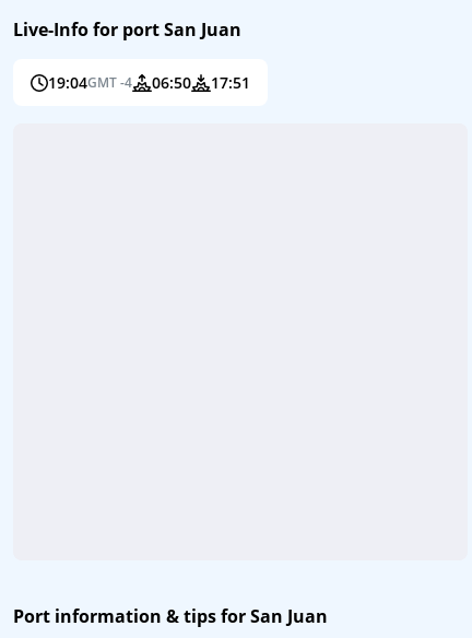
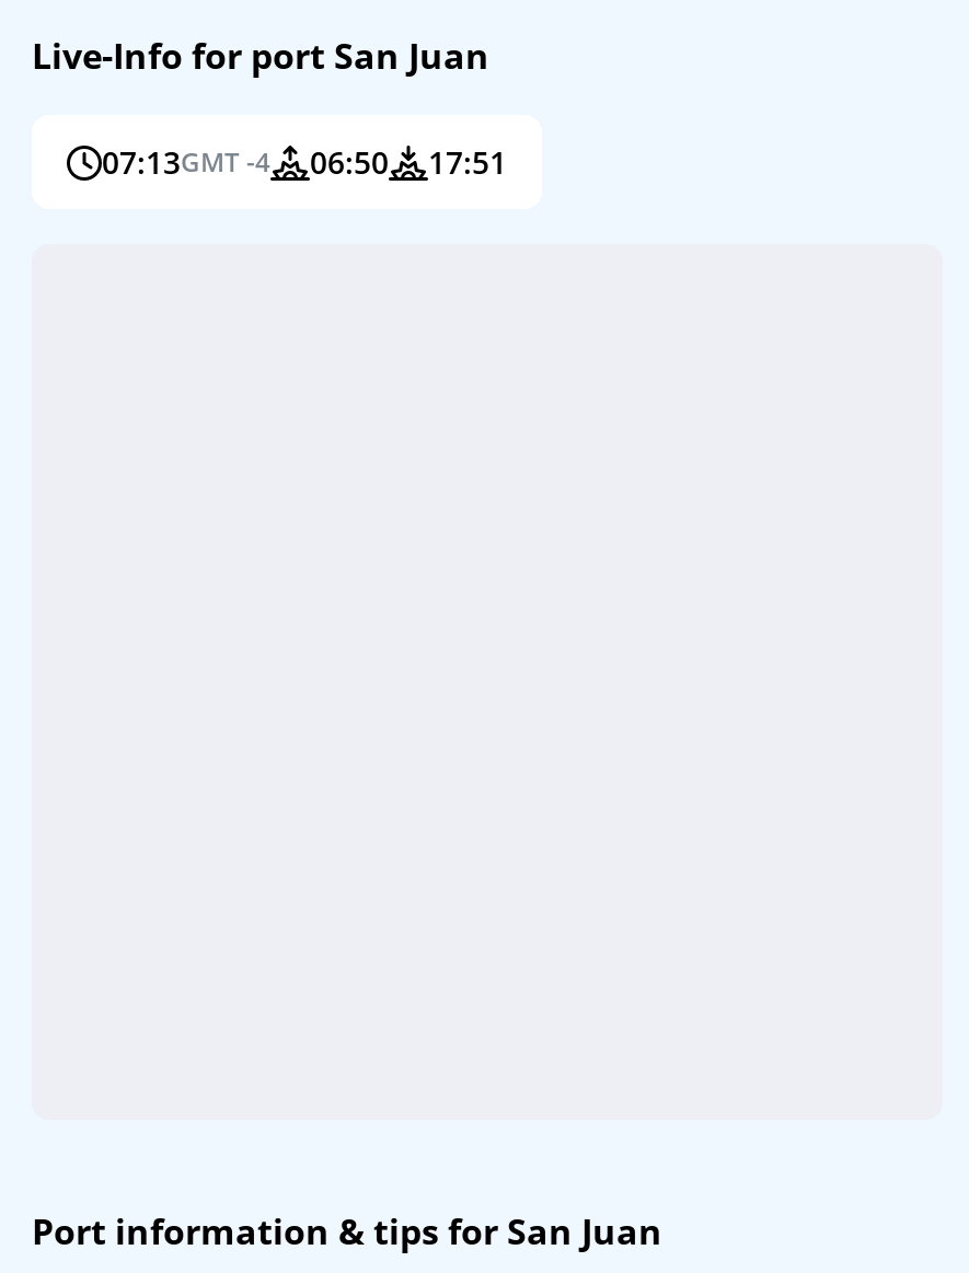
- 19:04GMT -4 06:50 17:51
+ 07:13GMT -4 06:50 17:51
